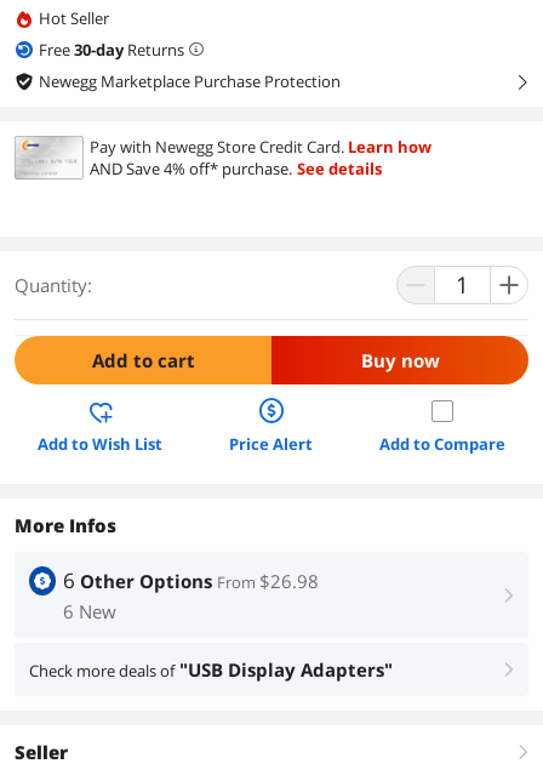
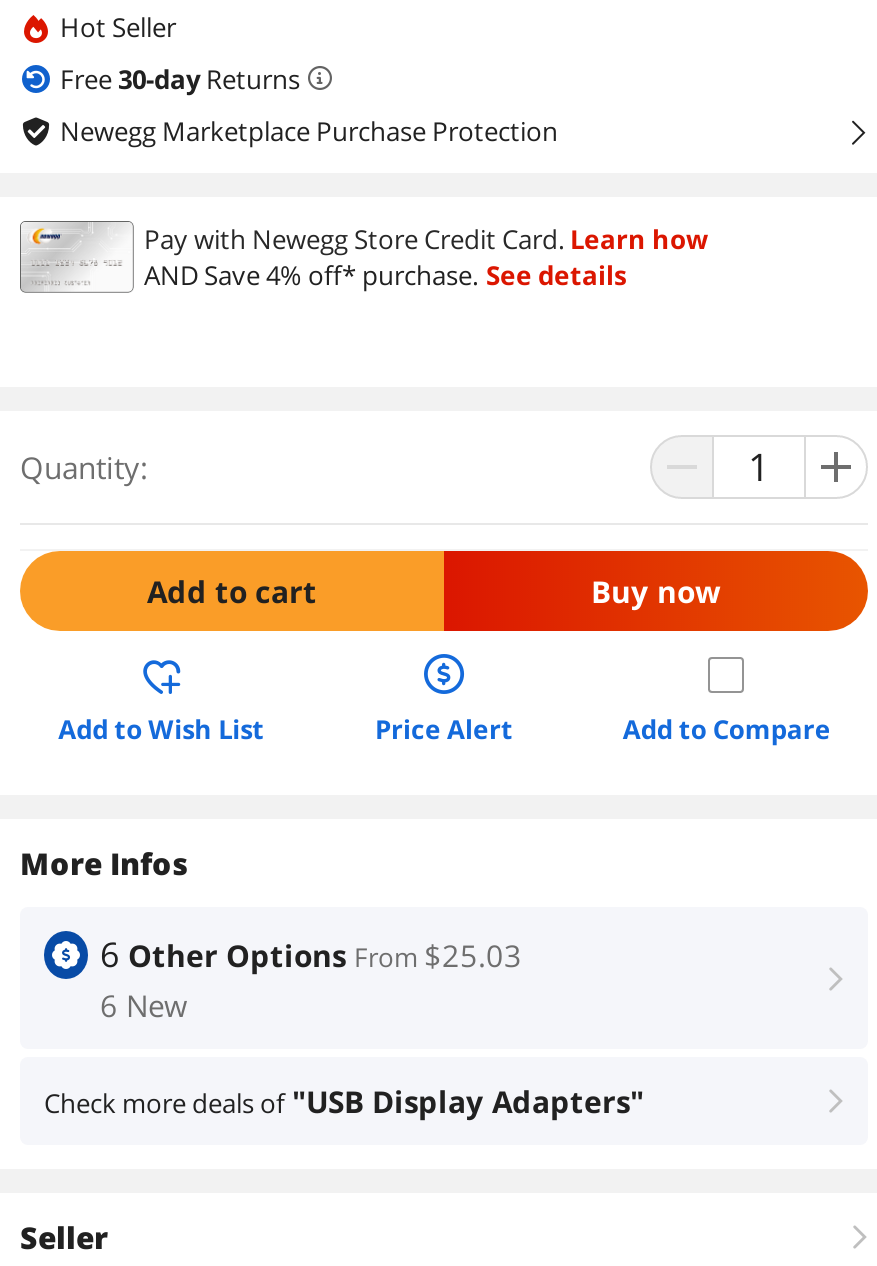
- 6 Other Options From $26.98
+ 6 Other Options From $25.03
